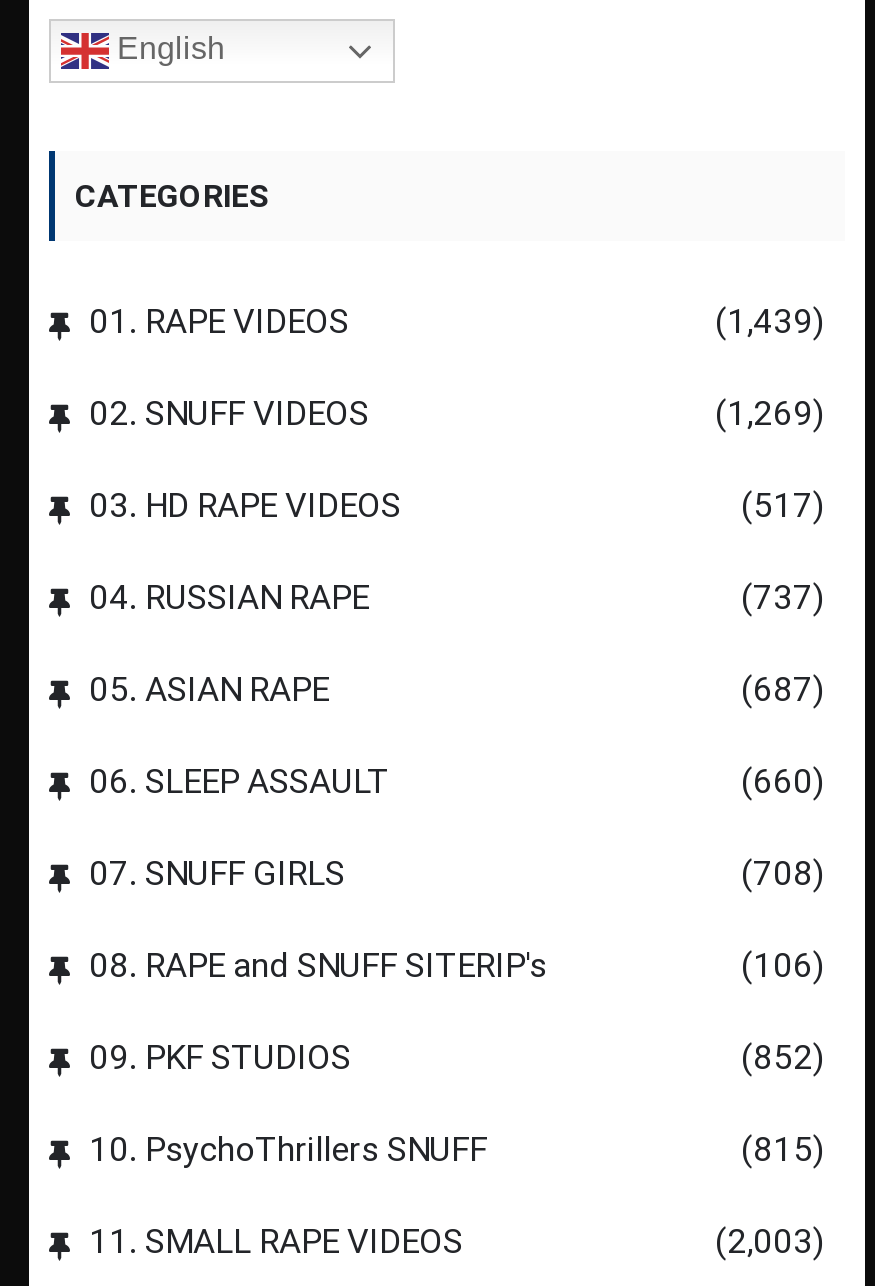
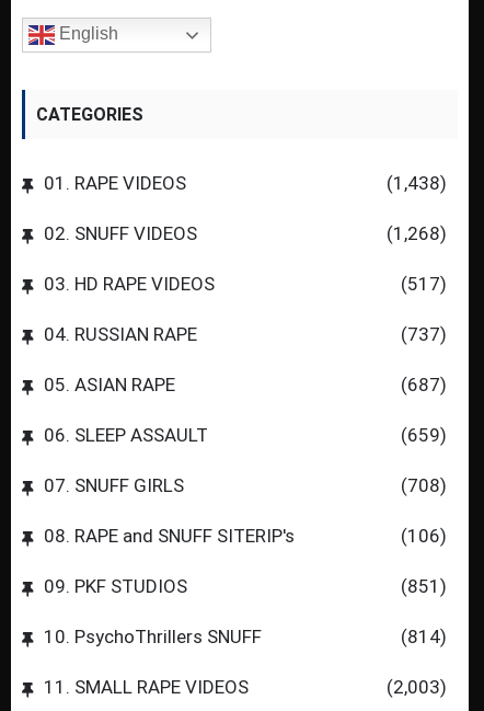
- (1,439)
+ (1,438)

- (1,269)
+ (1,268)

- (660)
+ (659)

- (852)
+ (851)

- (815)
+ (814)
